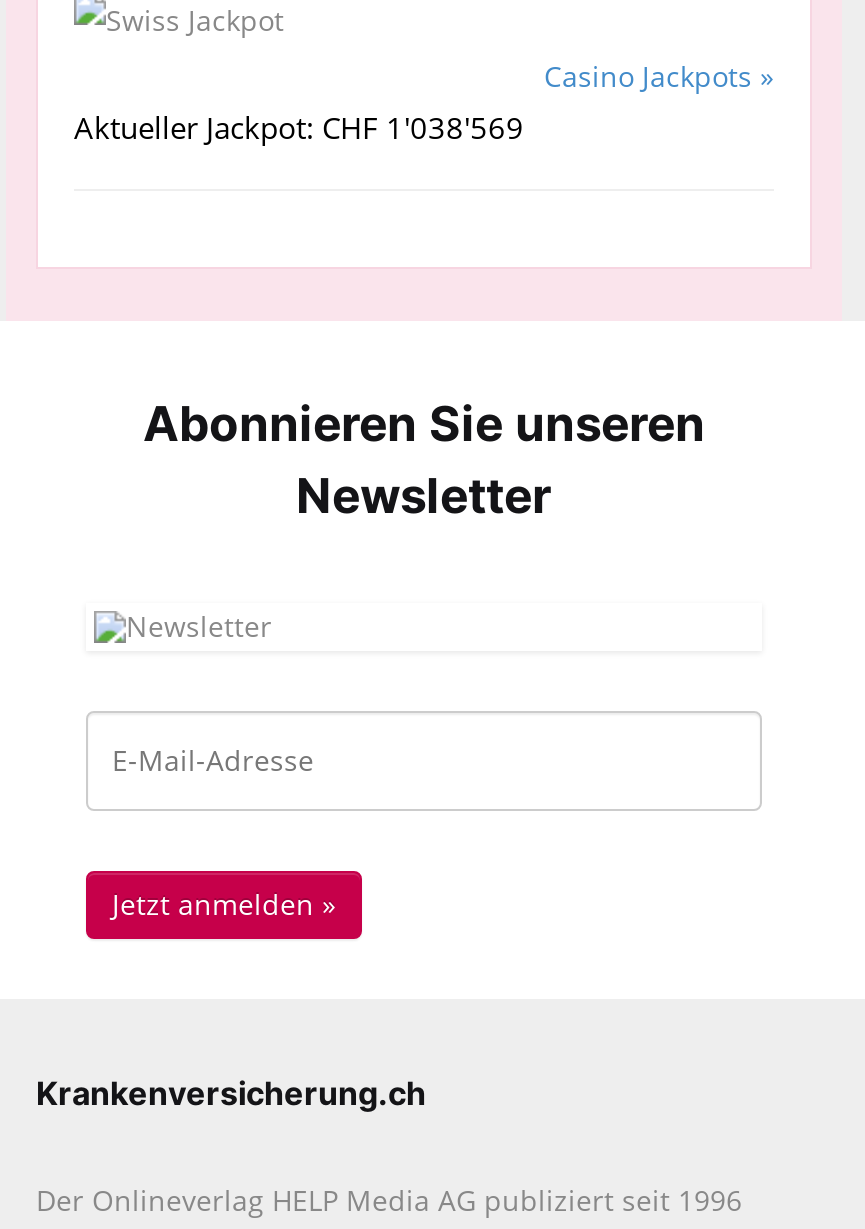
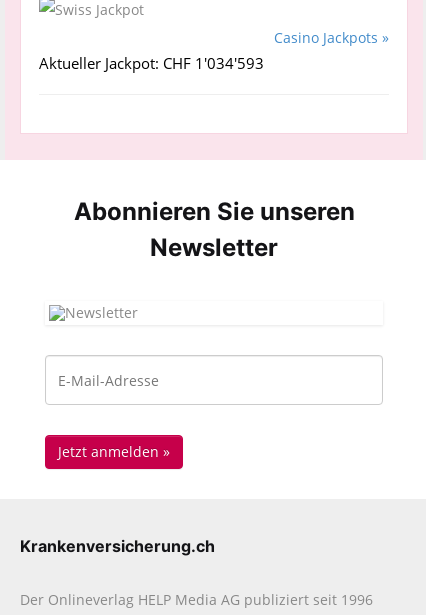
- Aktueller Jackpot: CHF 1'038'569
+ Aktueller Jackpot: CHF 1'034'593
